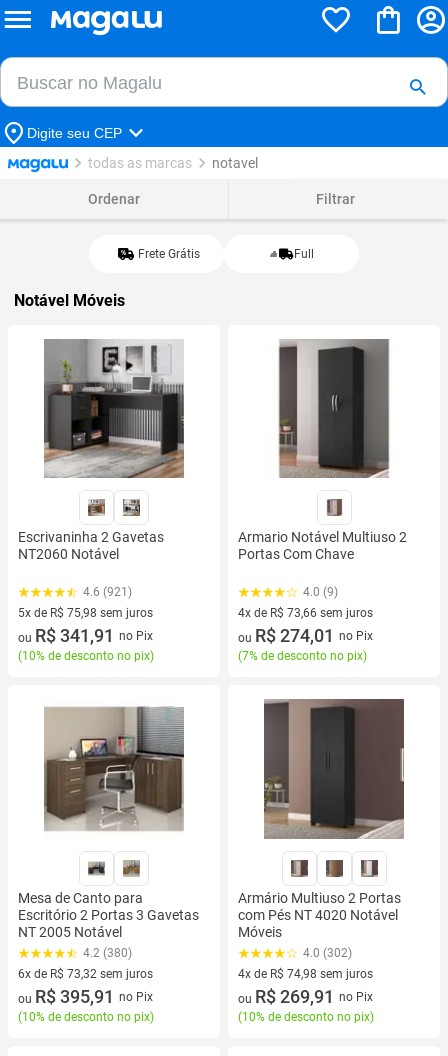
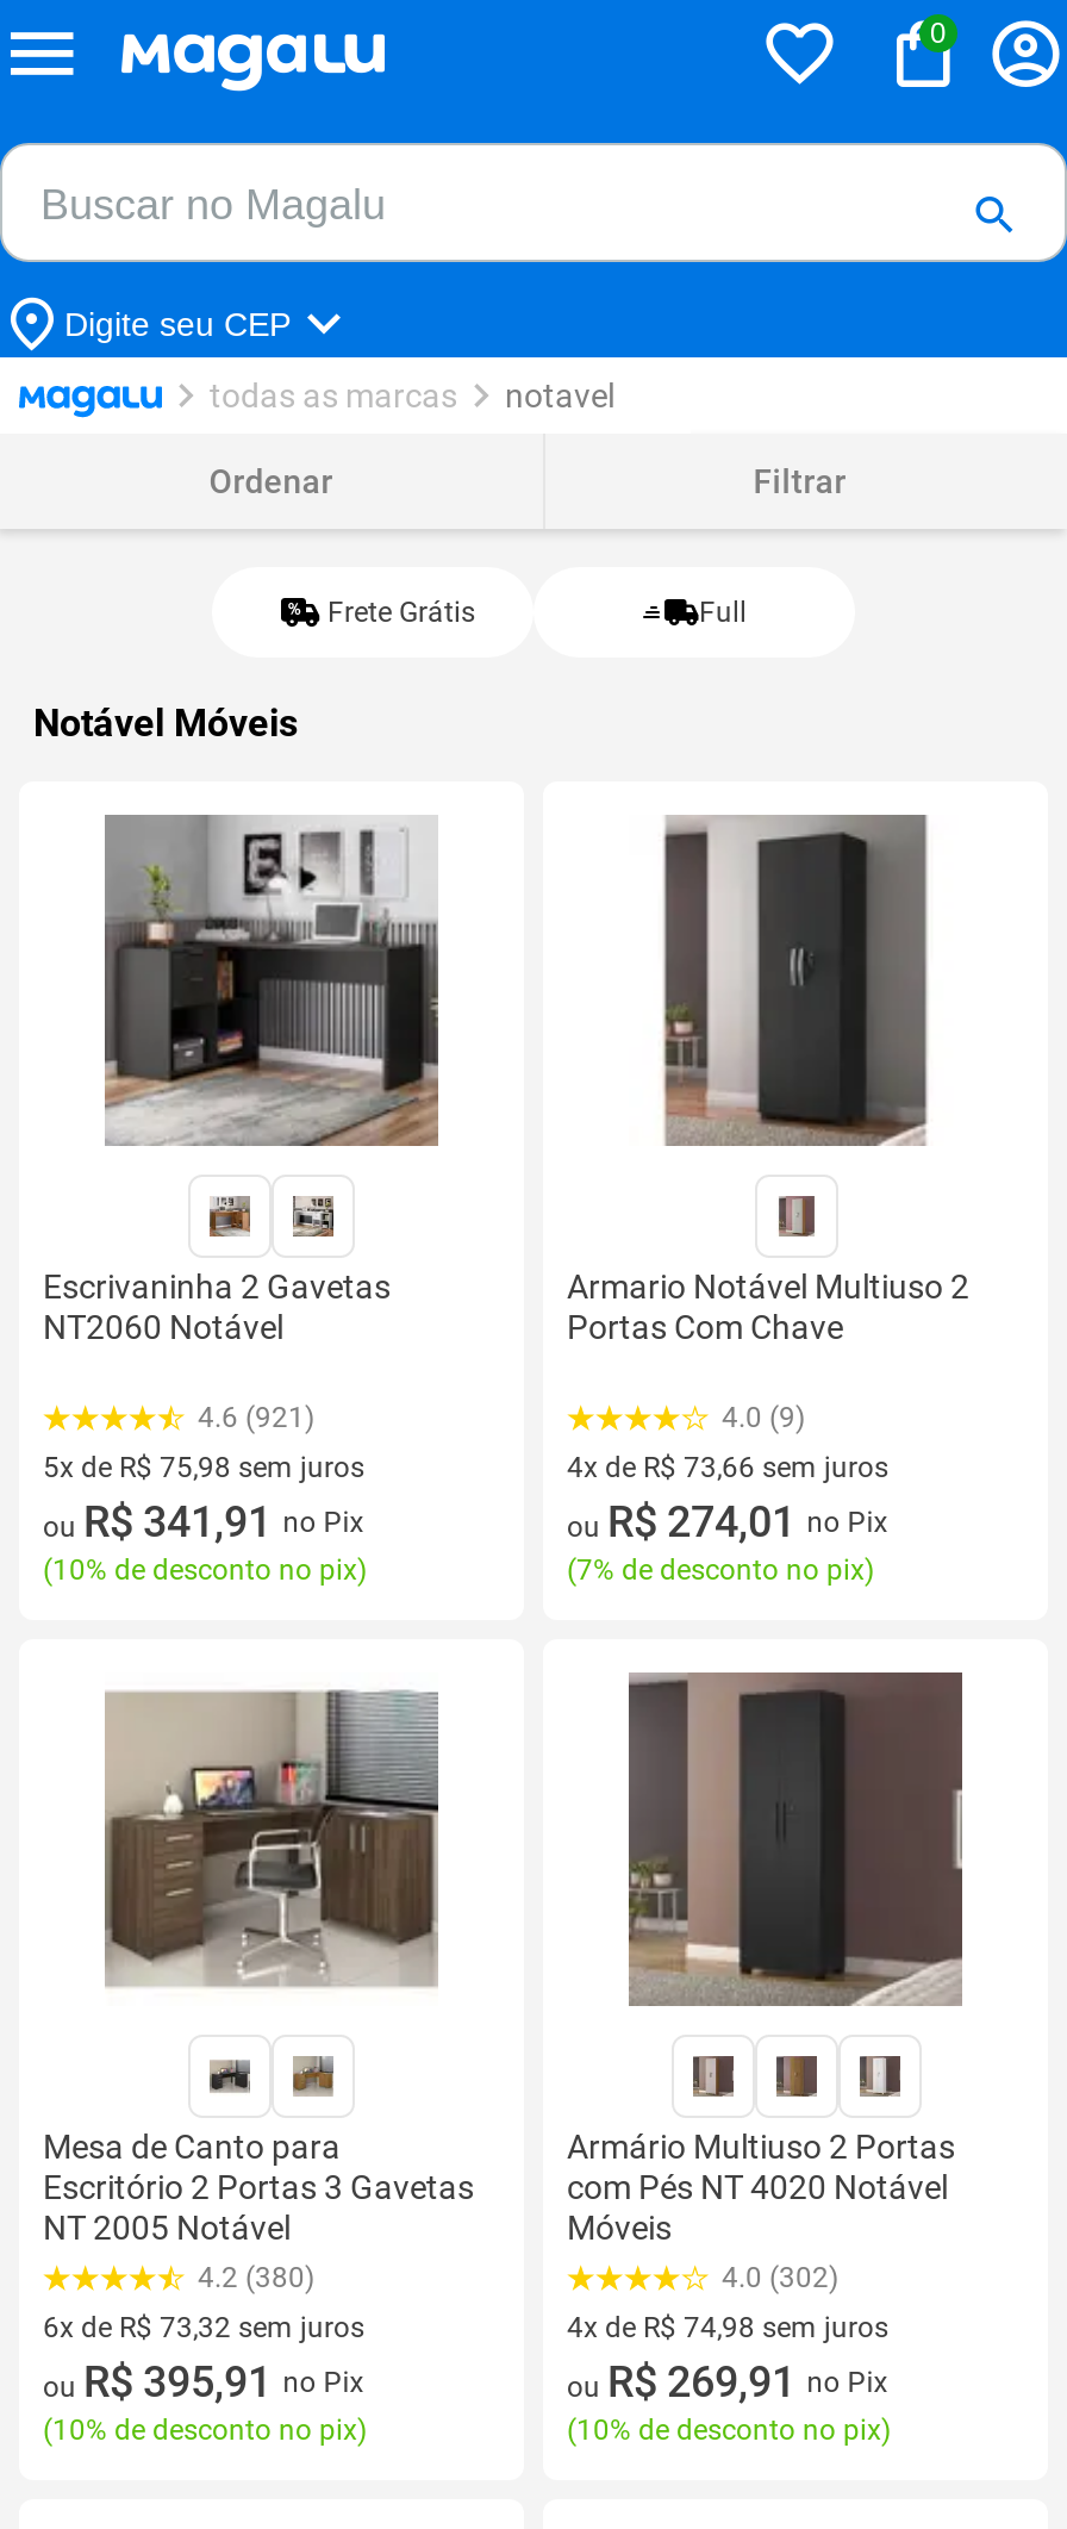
+ 0
